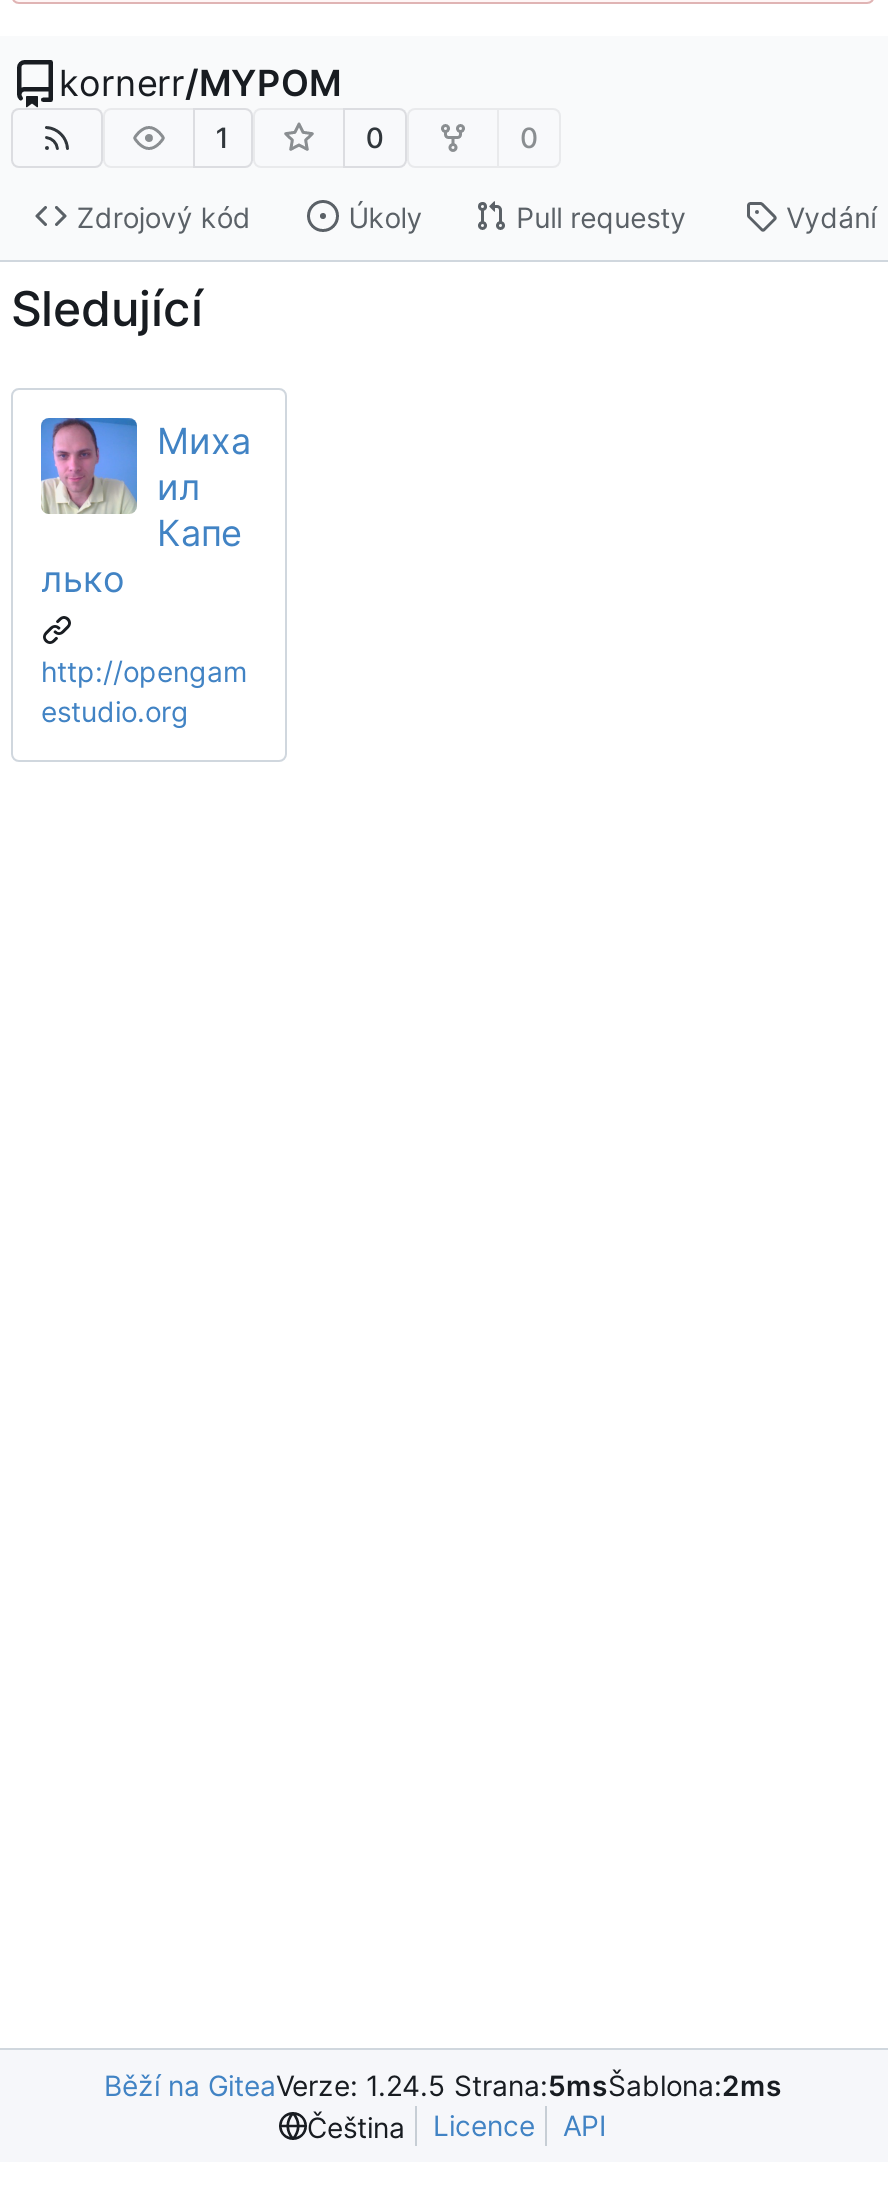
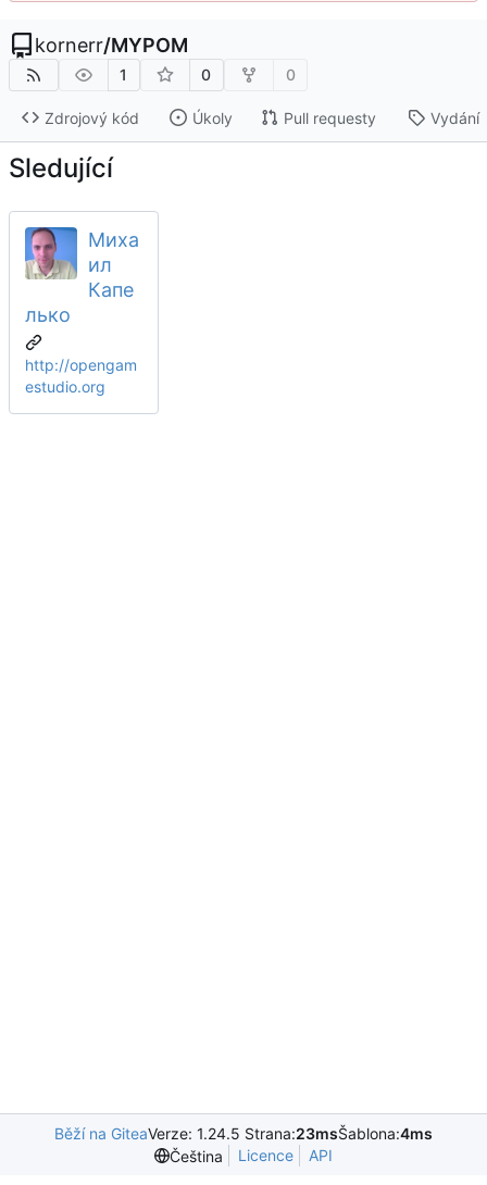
- Běží na GiteaVerze: 1.24.5 Strana:5msŠablona:2ms
+ Běží na GiteaVerze: 1.24.5 Strana:23msŠablona:4ms
